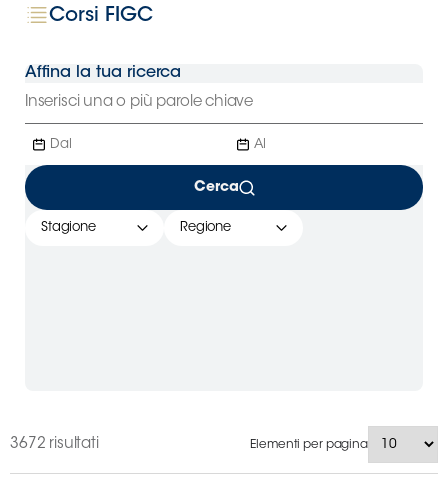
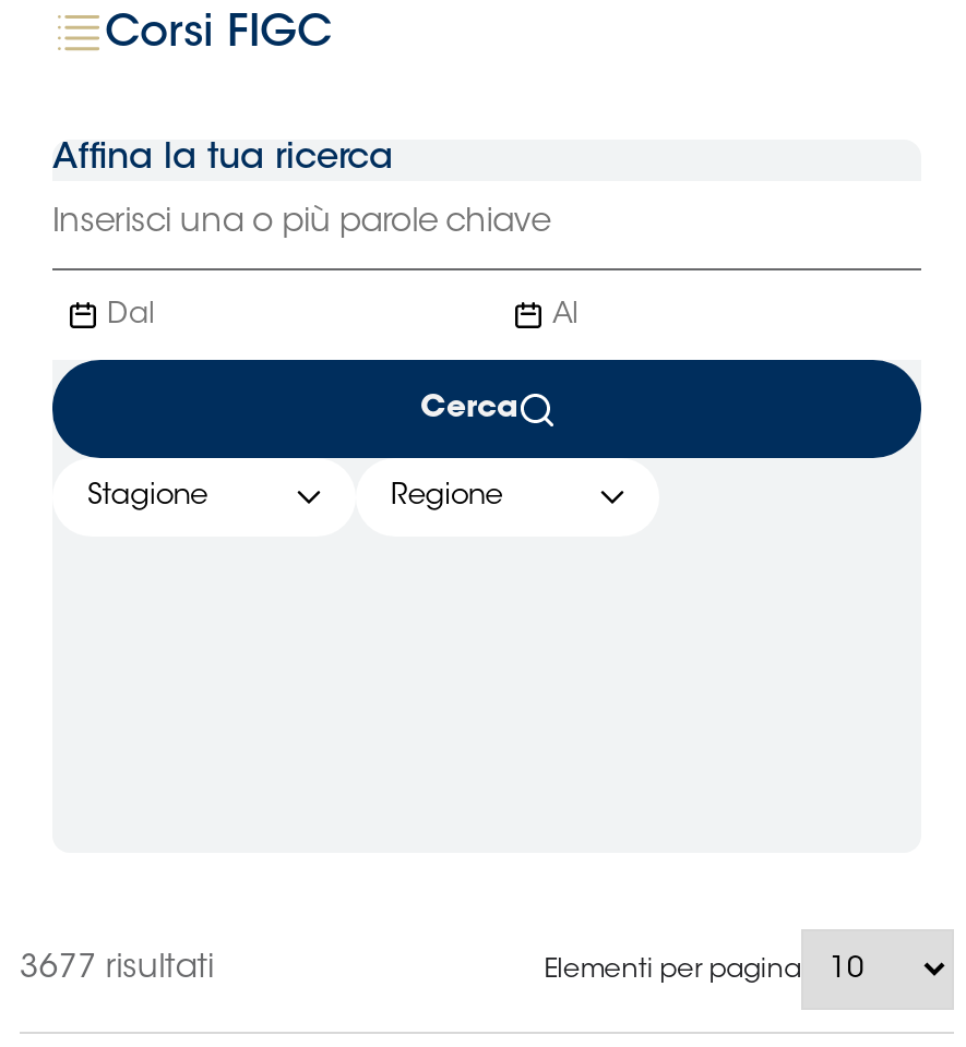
- 3672 risultati
+ 3677 risultati
